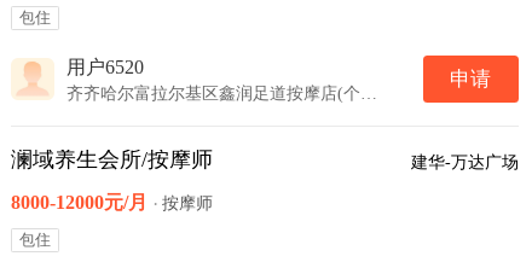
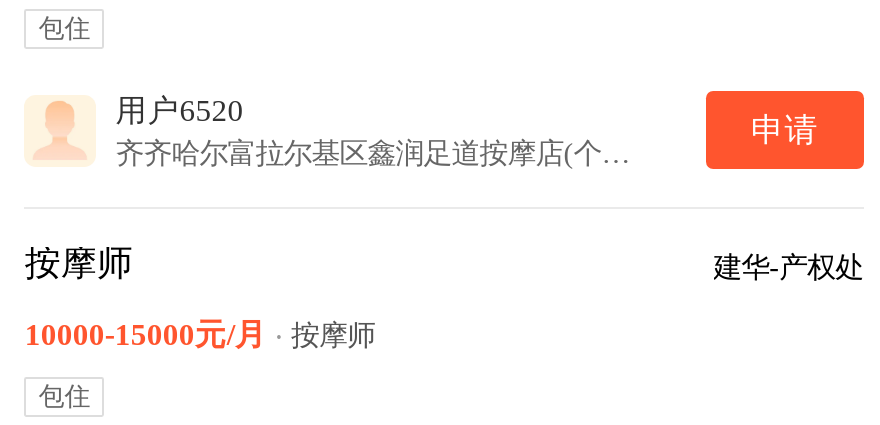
- 澜域养生会所/按摩师
- 建华-万达广场
+ 按摩师
+ 建华-产权处

- 8000-12000元/月 · 按摩师
+ 10000-15000元/月 · 按摩师
